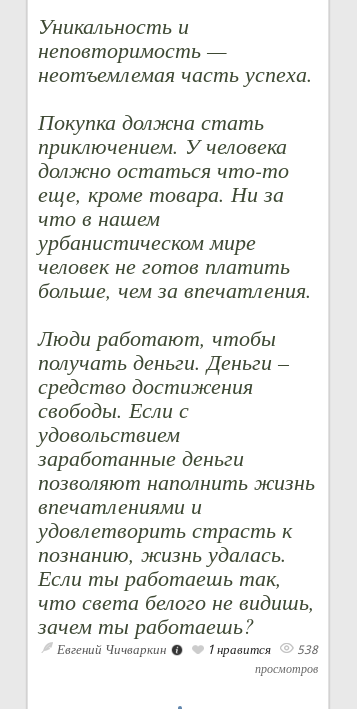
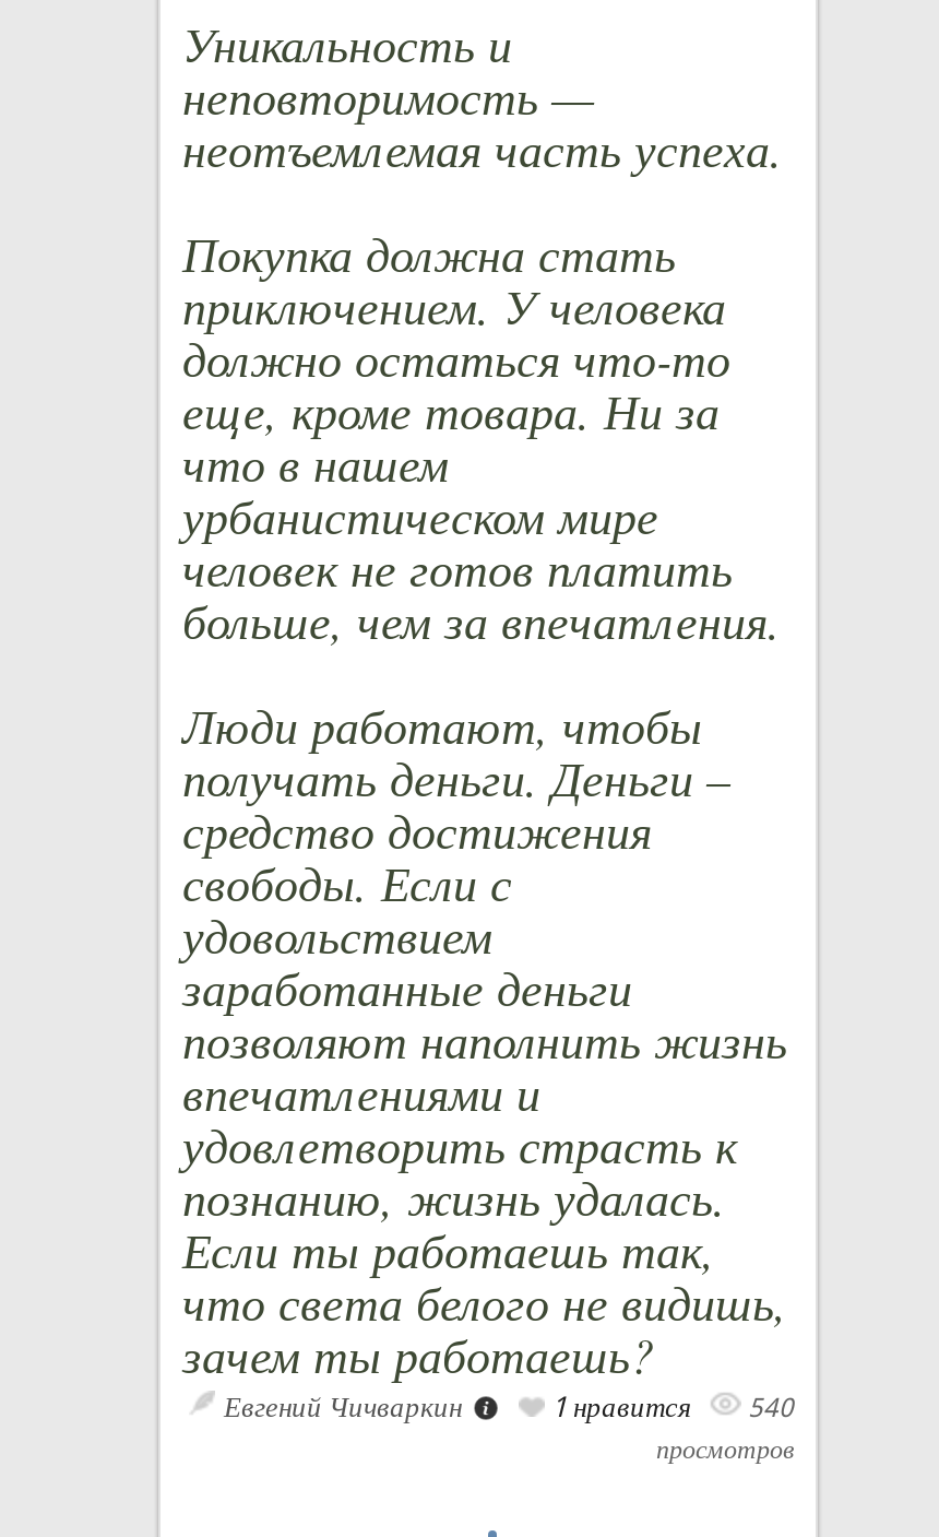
- 1 нравится 538
+ 1 нравится 540
